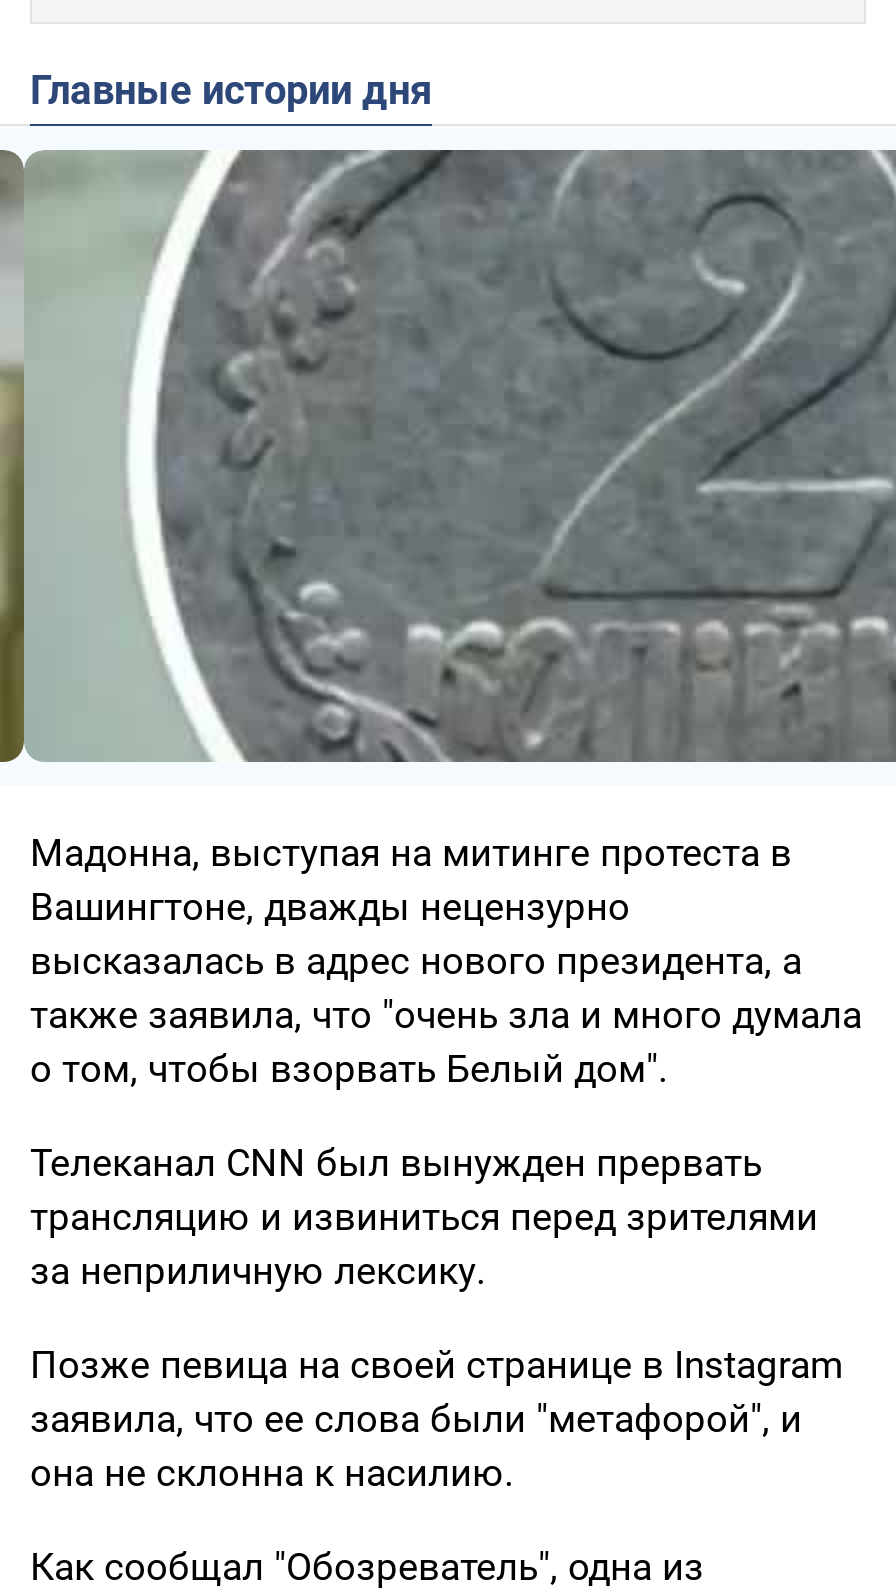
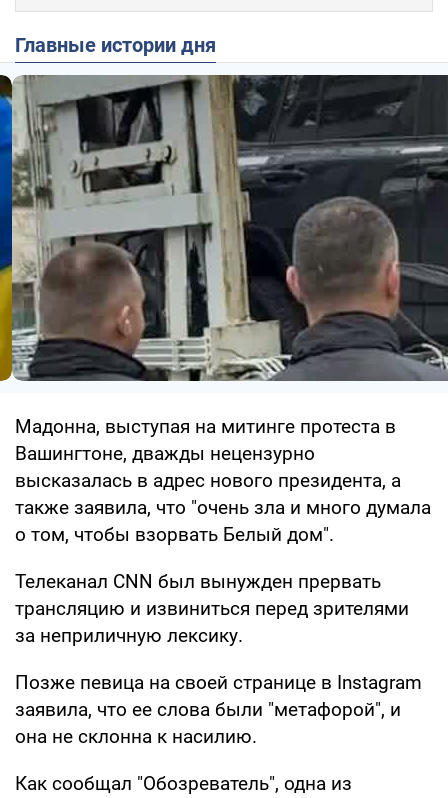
- [image]
+ [image]
